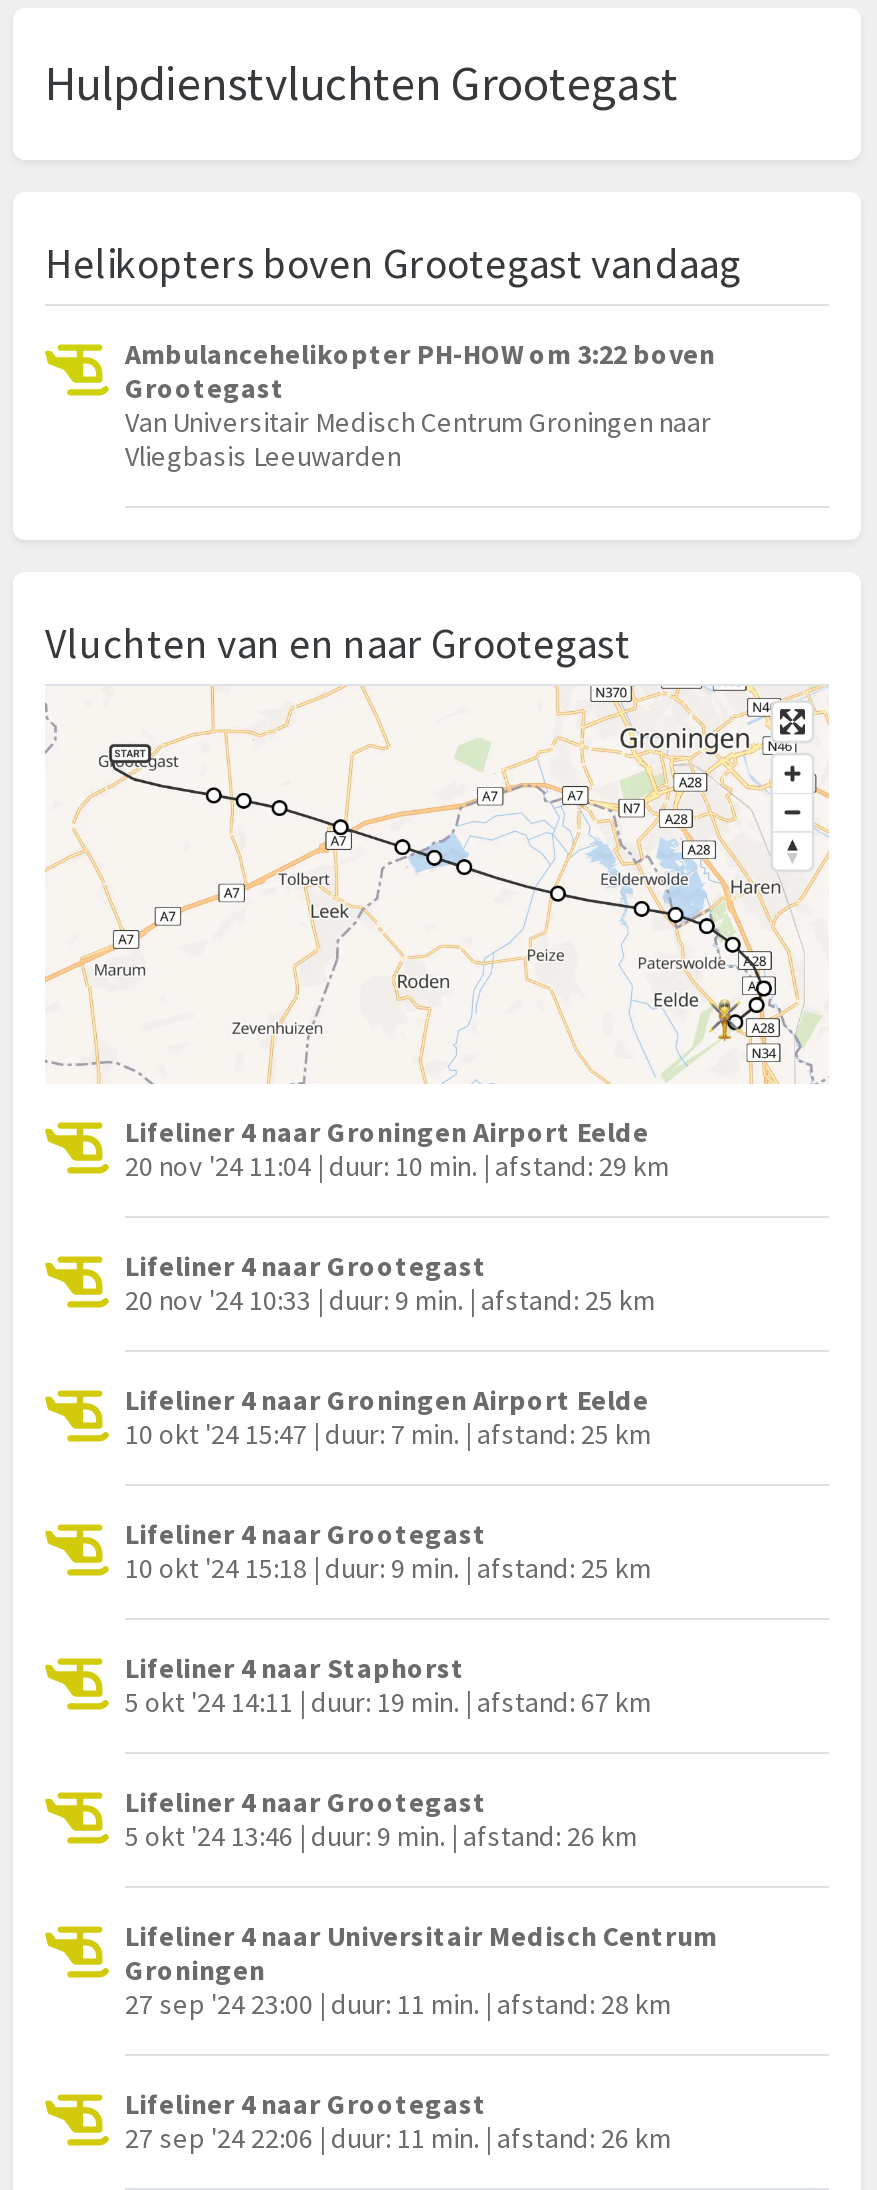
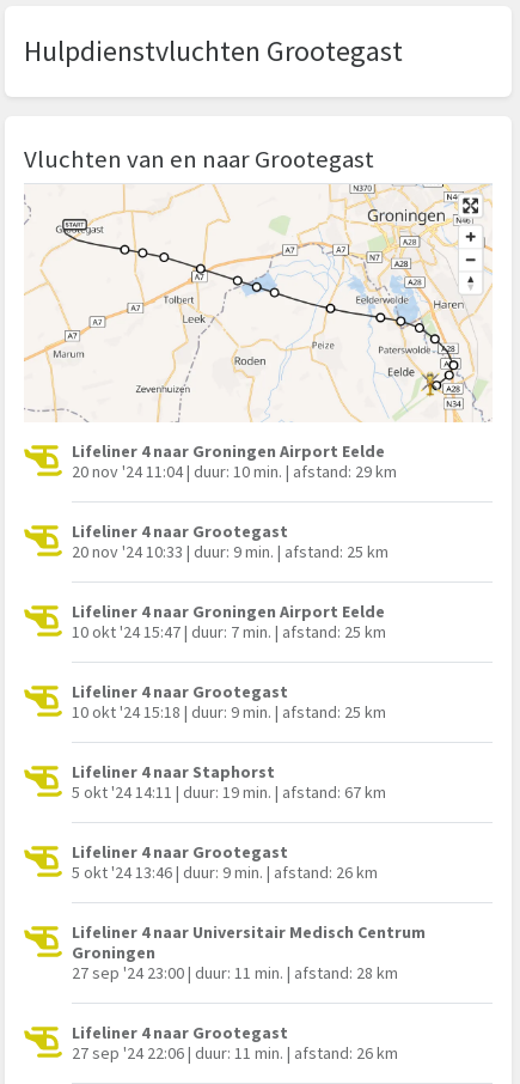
- Helikopters boven Grootegast vandaag
- Ambulancehelikopter PH-HOW om 3:22 boven
- Grootegast
- Van Universitair Medisch Centrum Groningen naar
- Vliegbasis Leeuwarden
